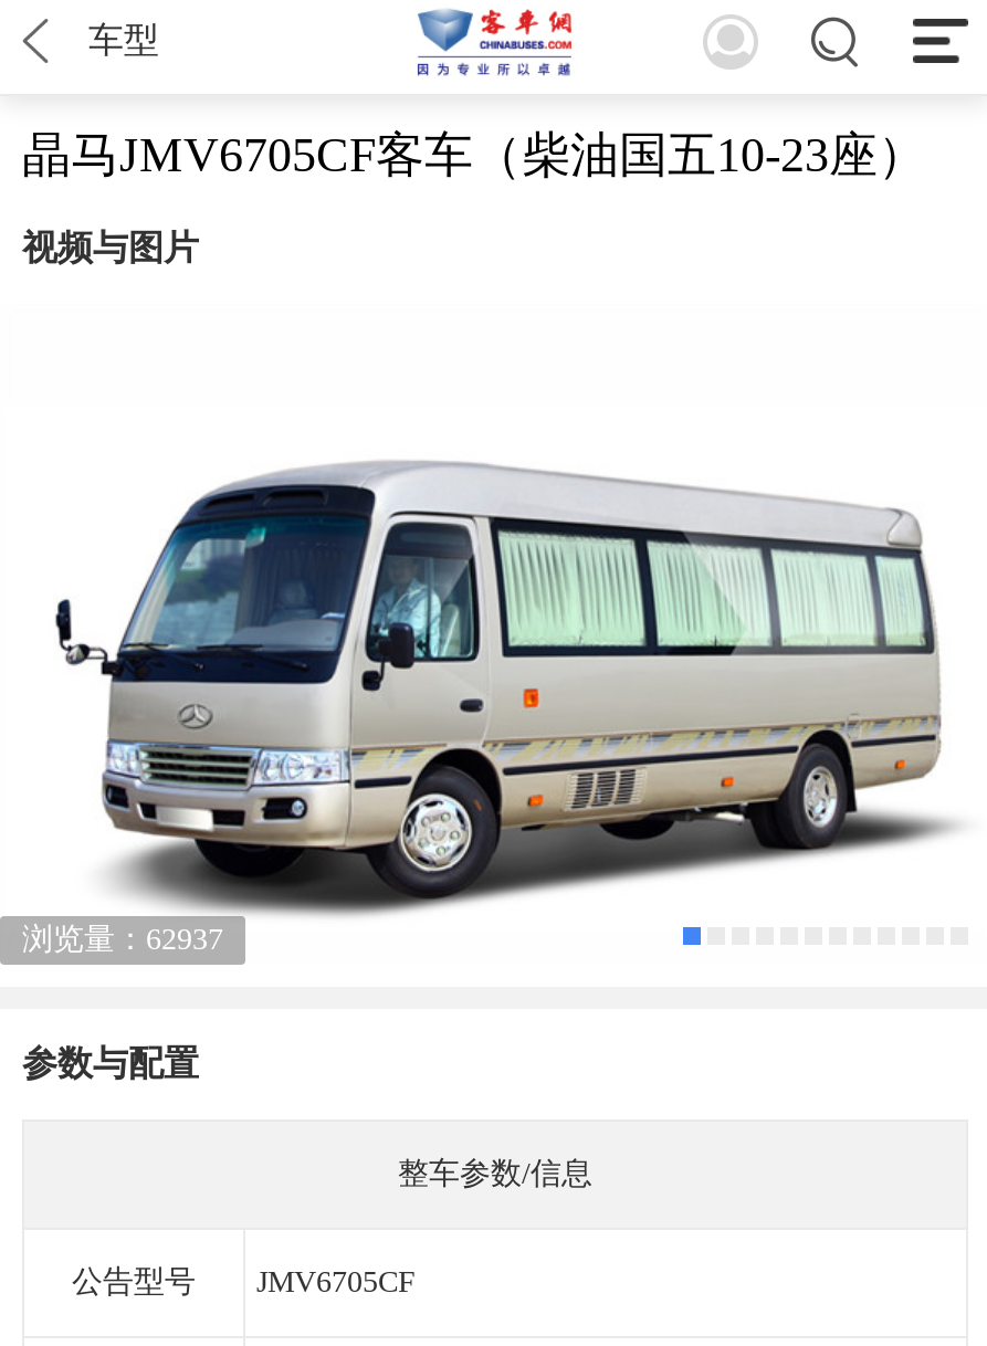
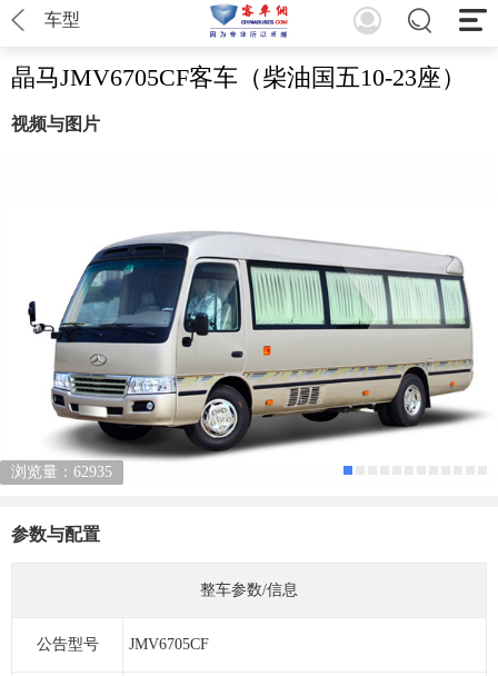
- 浏览量：62937
+ 浏览量：62935
